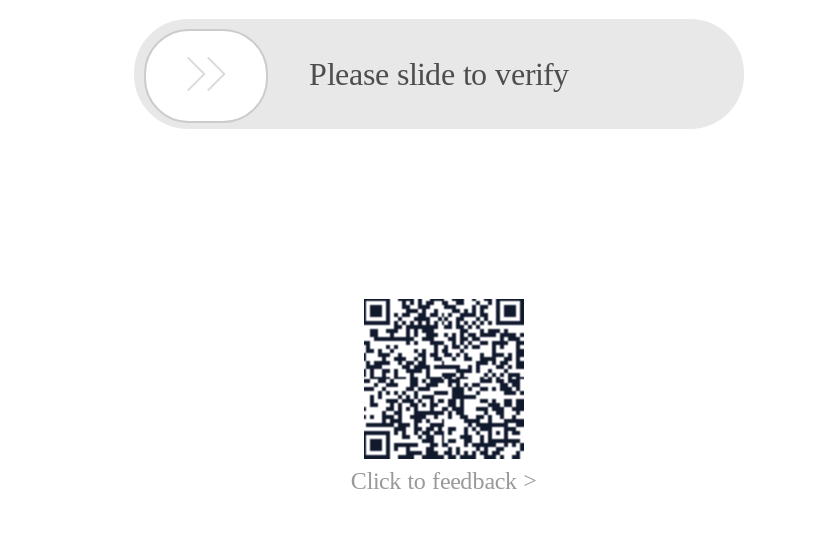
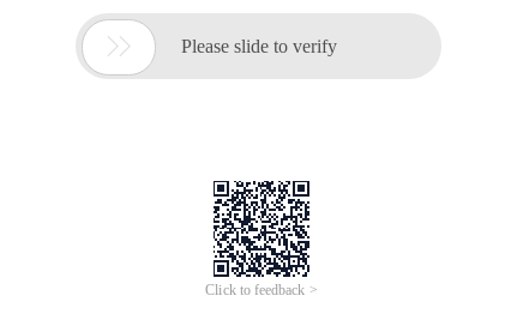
- [image]
+ [image]
